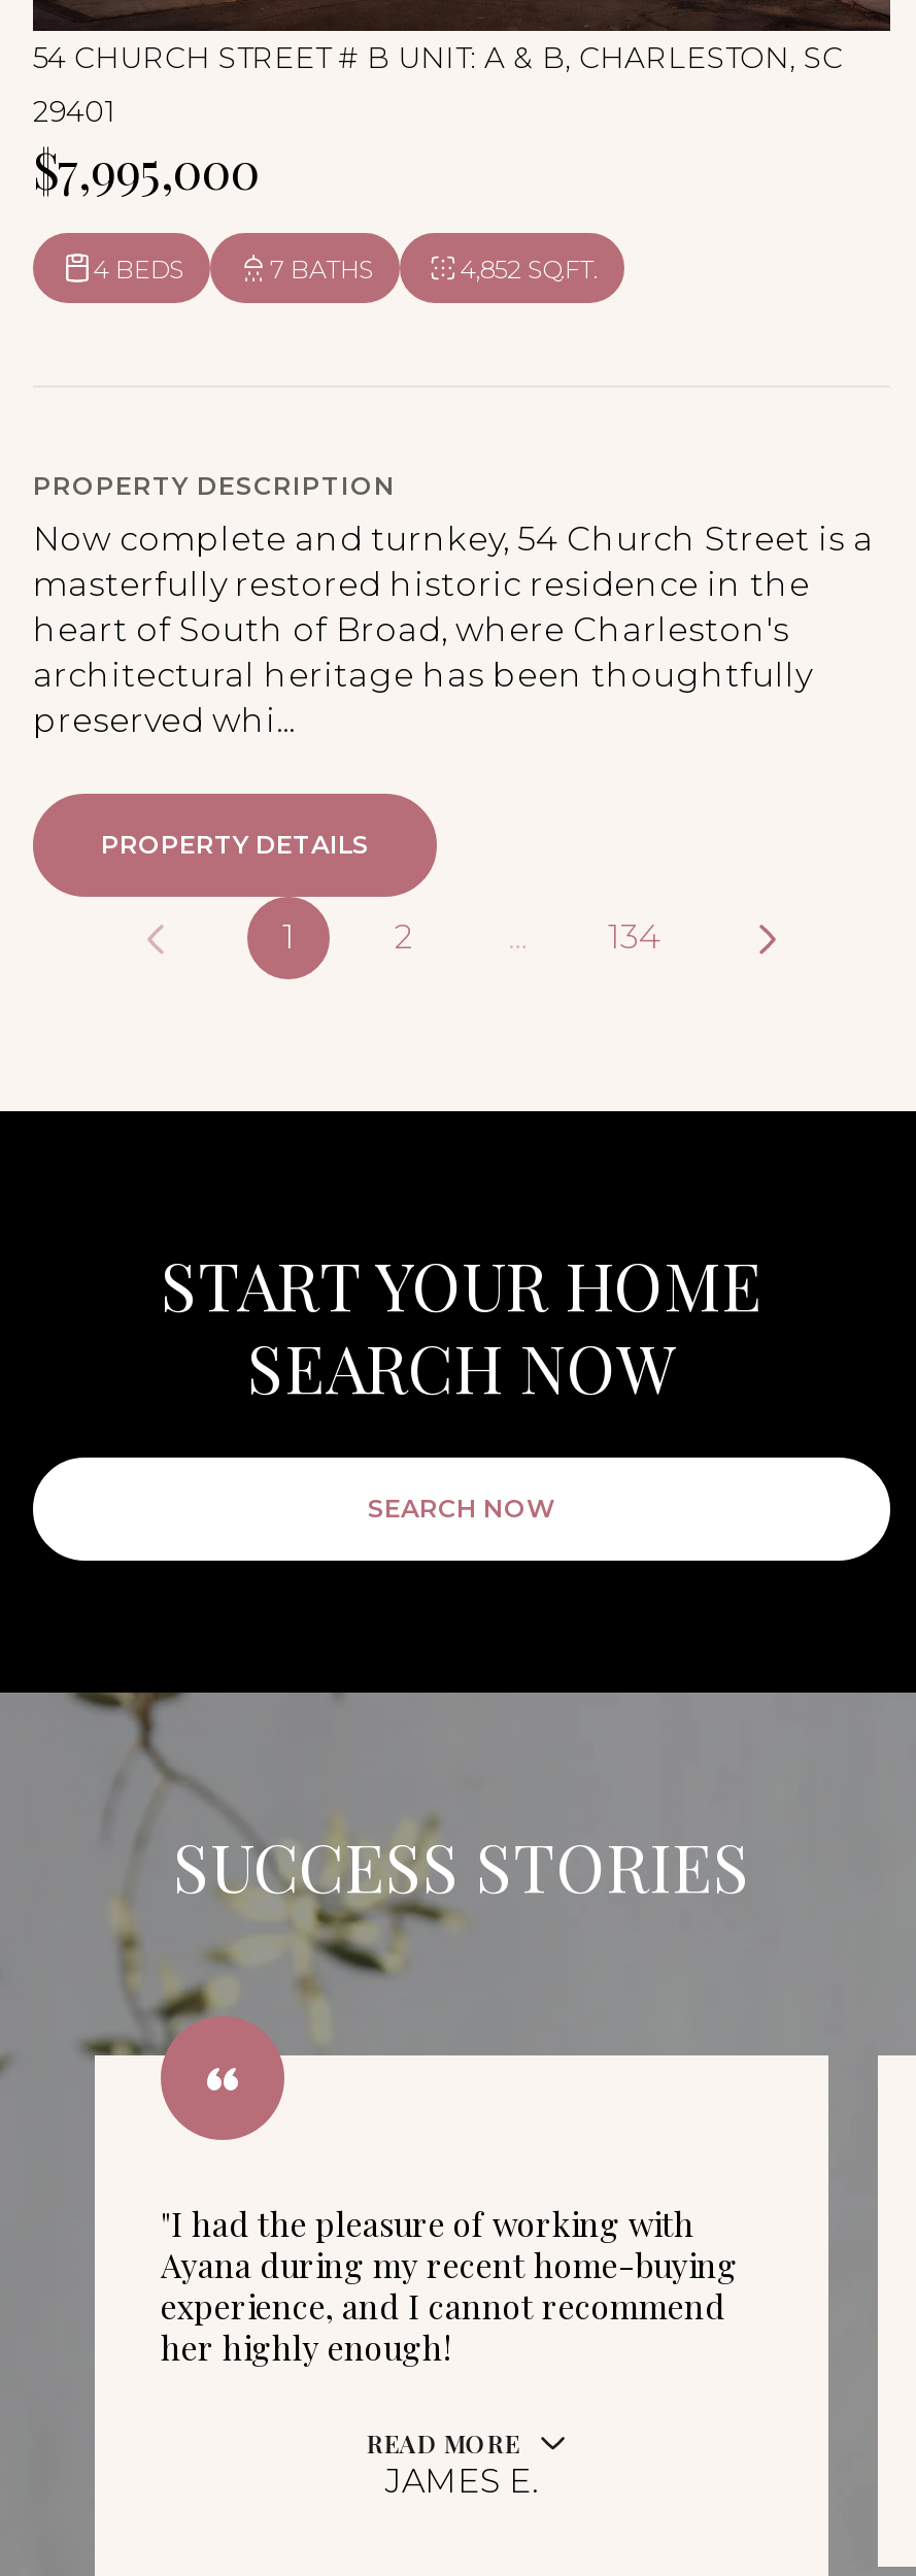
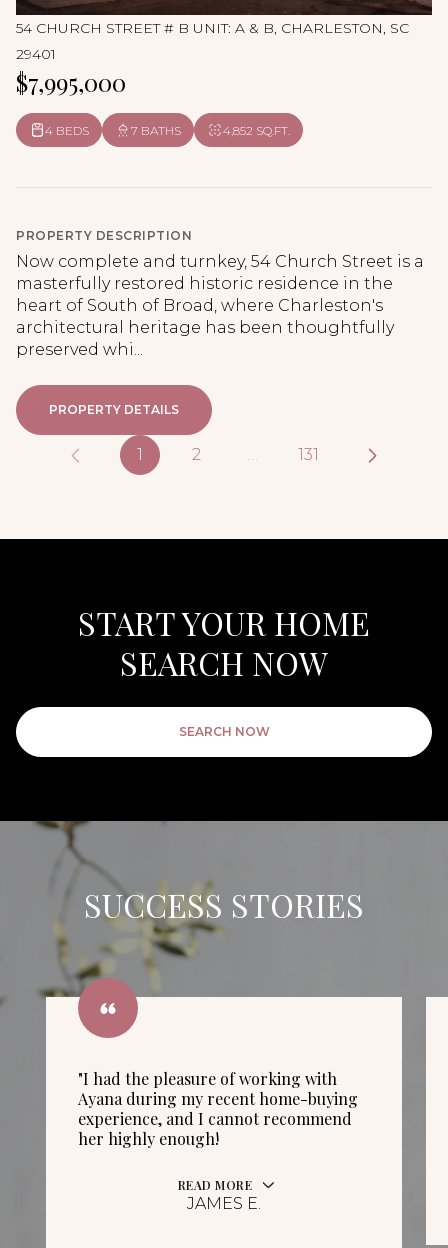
- 134
+ 131
